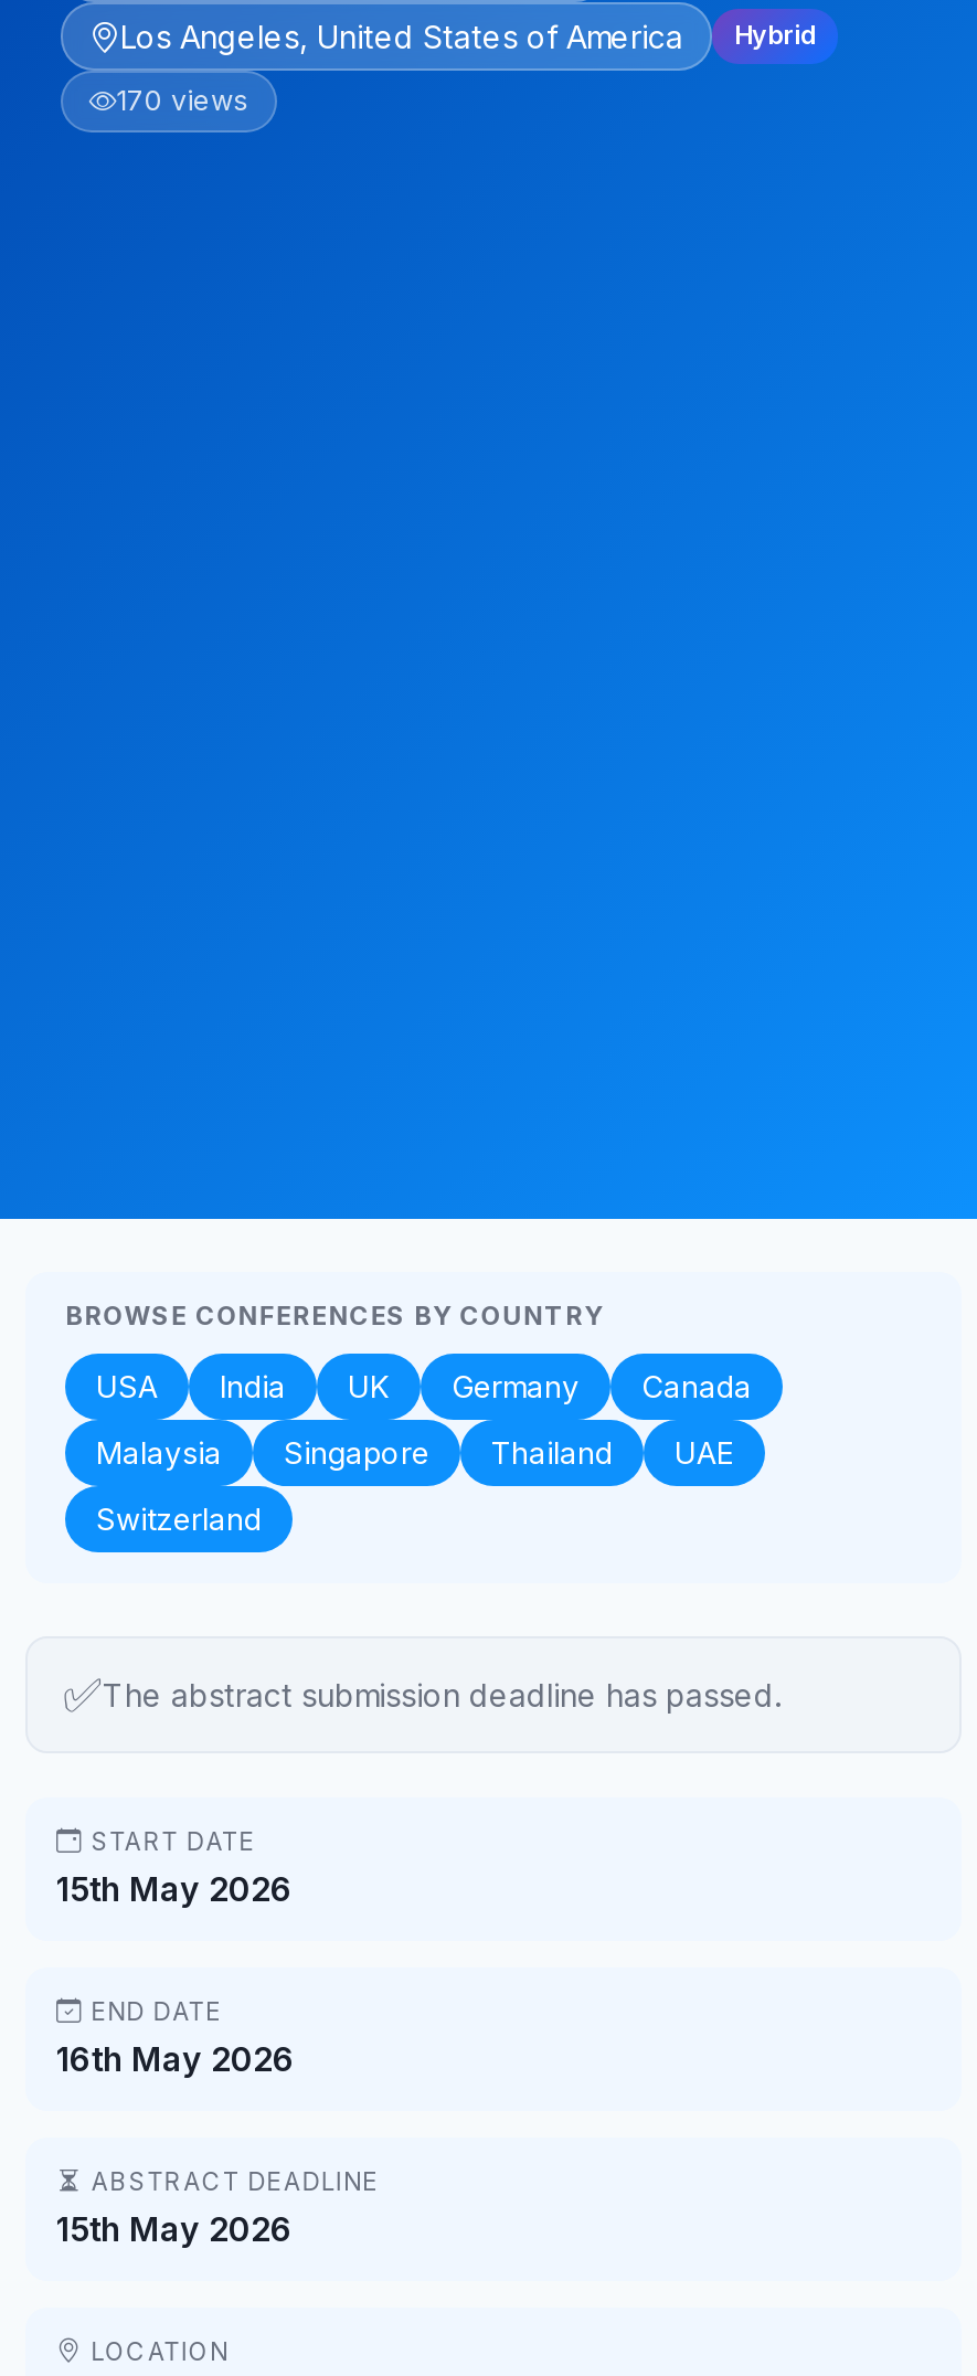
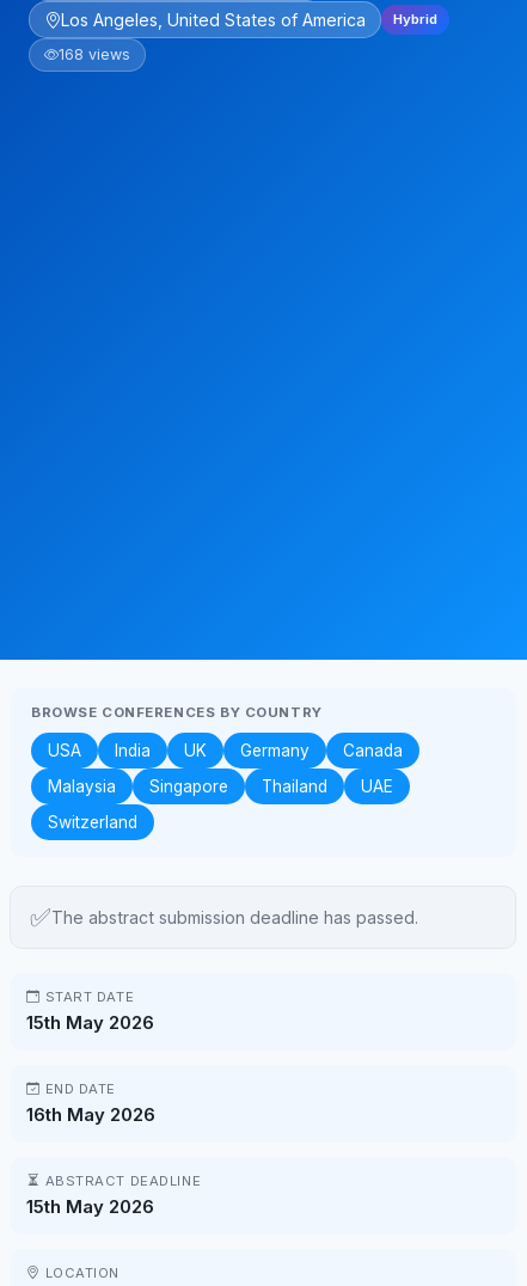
- 170 views
+ 168 views
